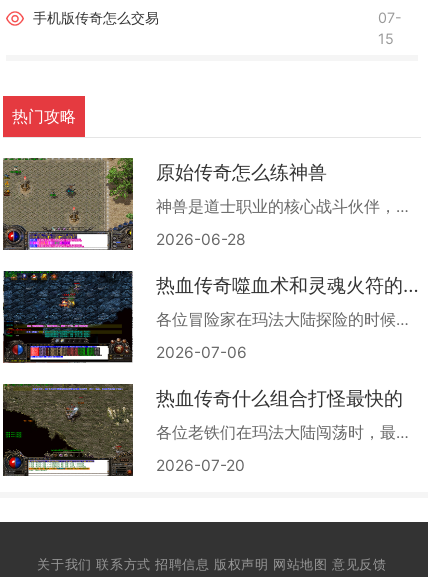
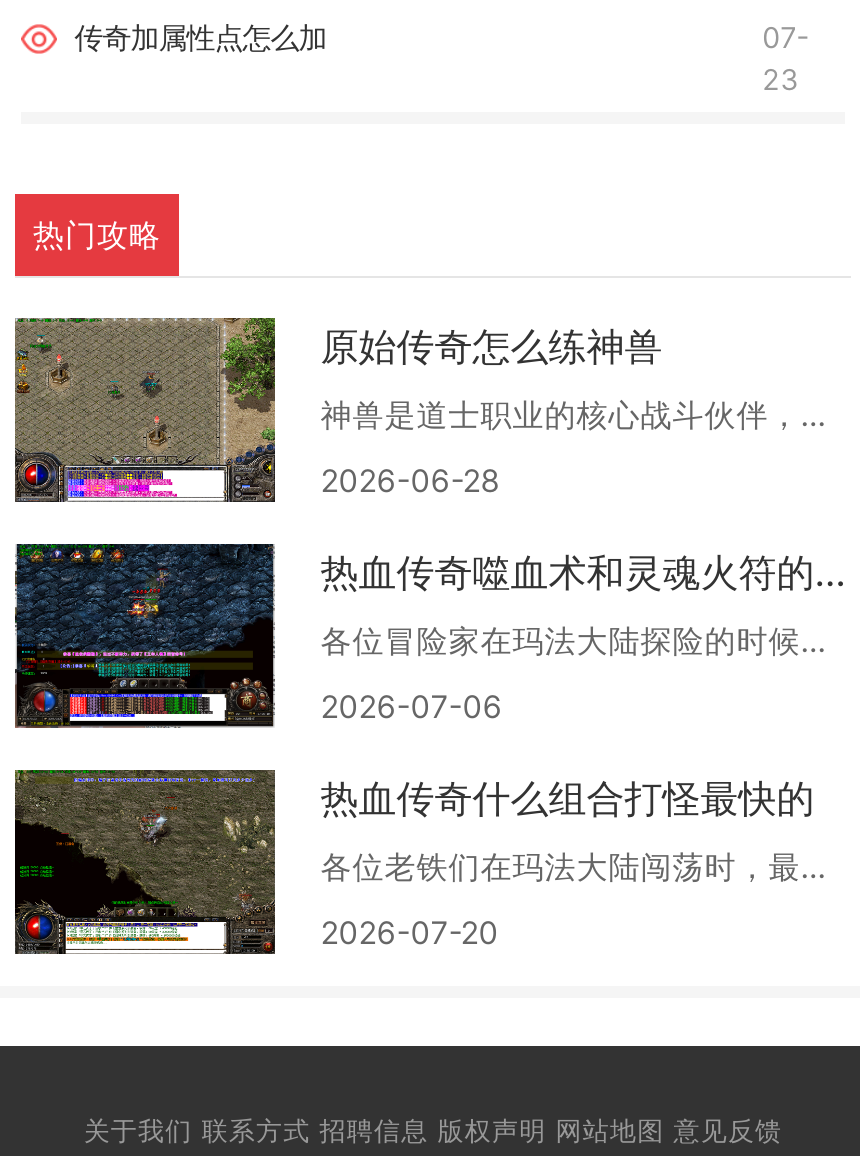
- 手机版传奇怎么交易
+ 传奇加属性点怎么加

- 15
+ 23
